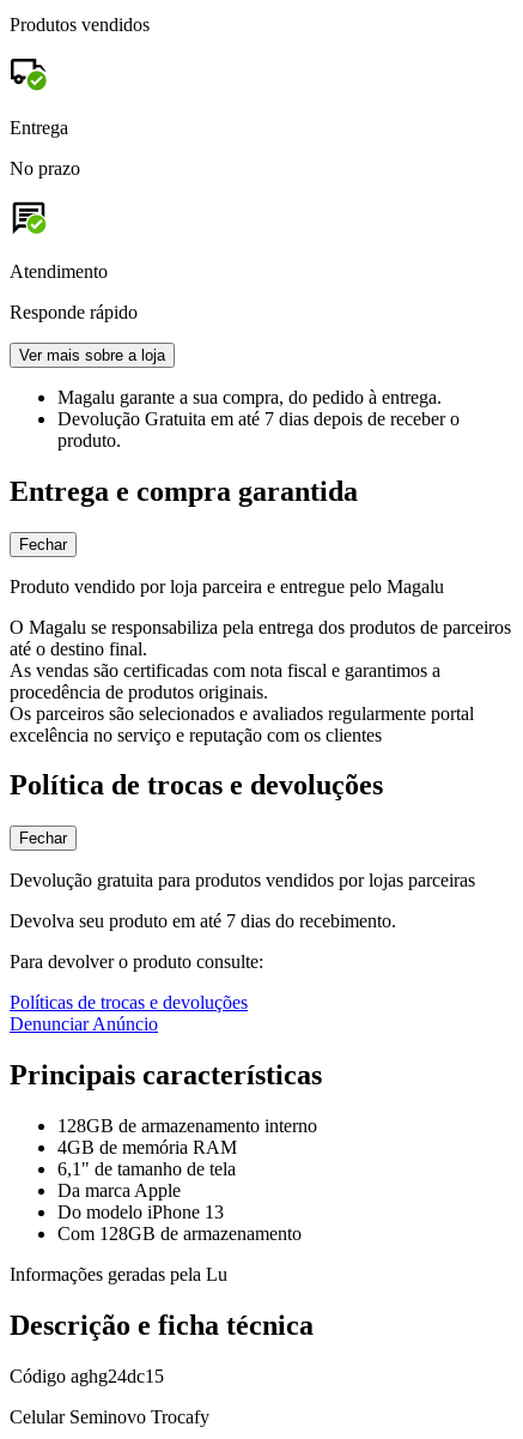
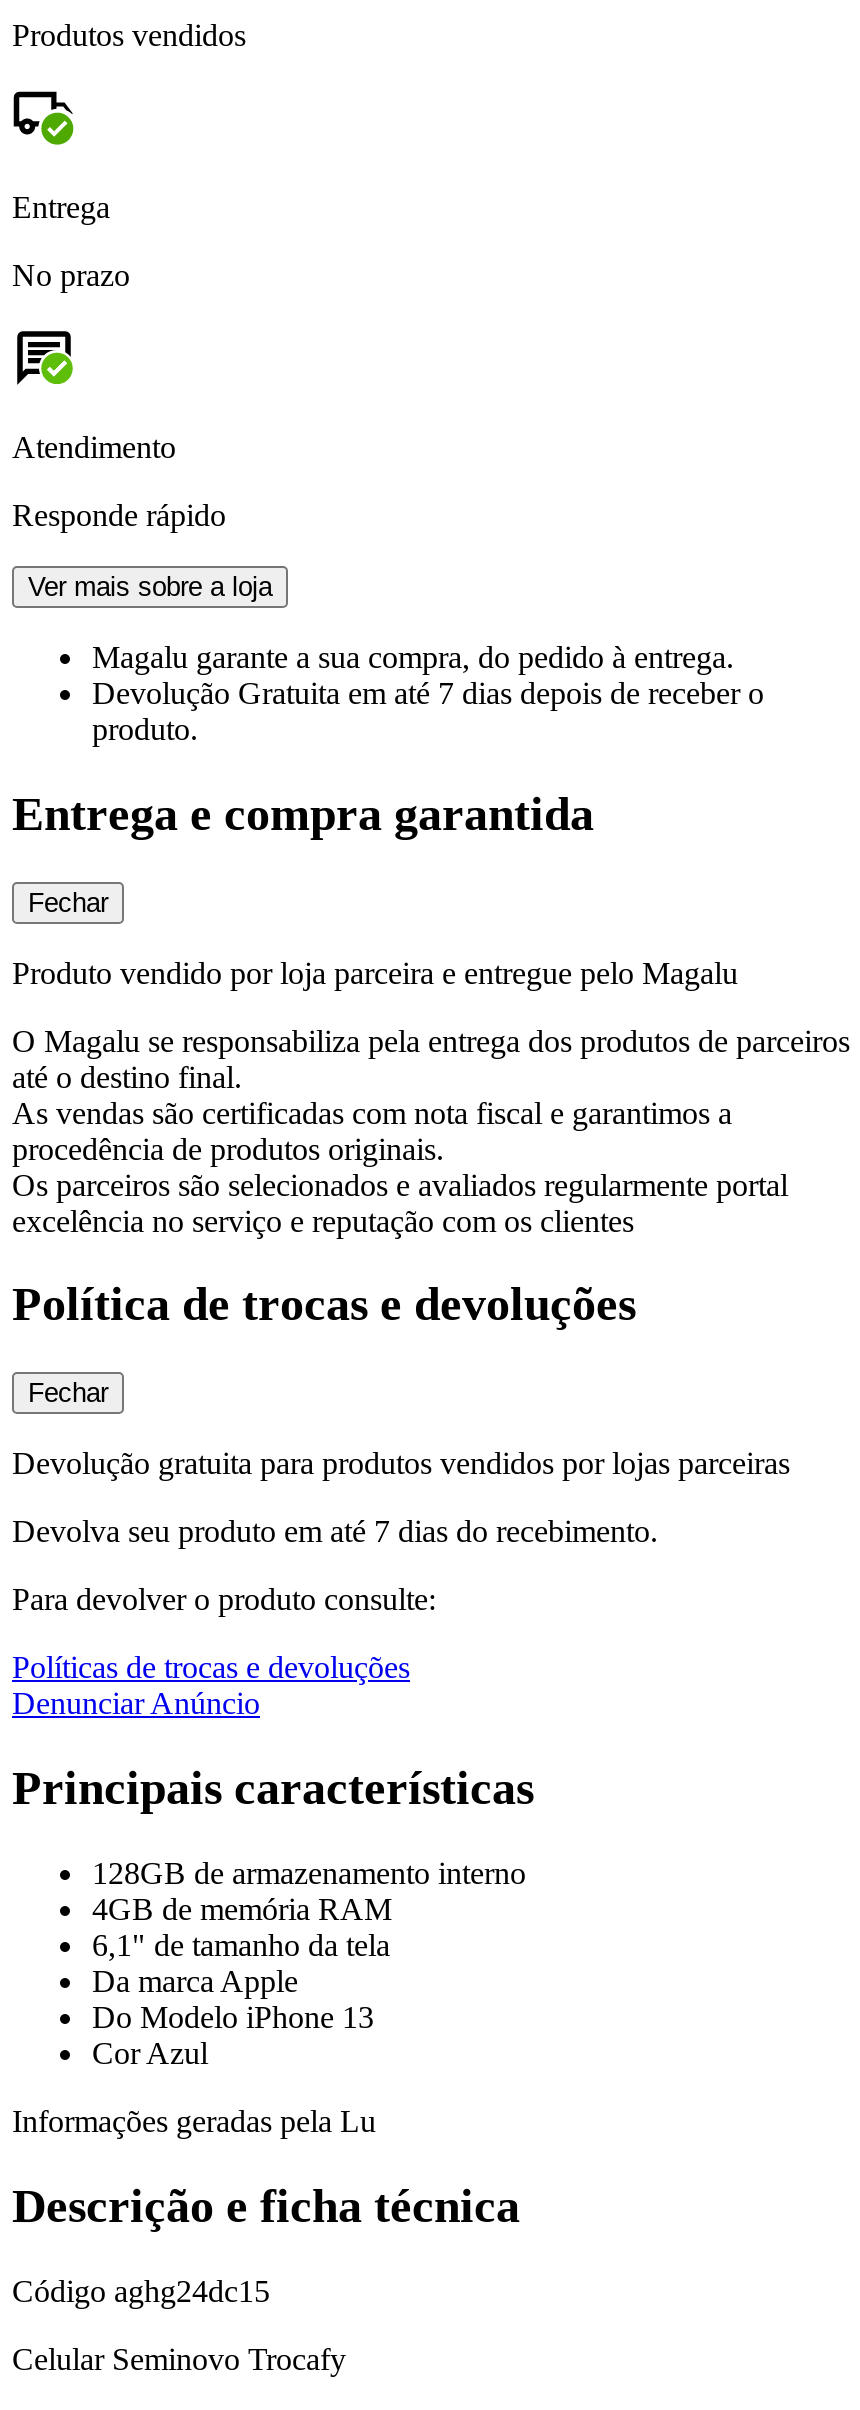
- 6,1" de tamanho de tela
+ 6,1" de tamanho da tela

- Do modelo iPhone 13
- Com 128GB de armazenamento
+ Do Modelo iPhone 13
+ Cor Azul
